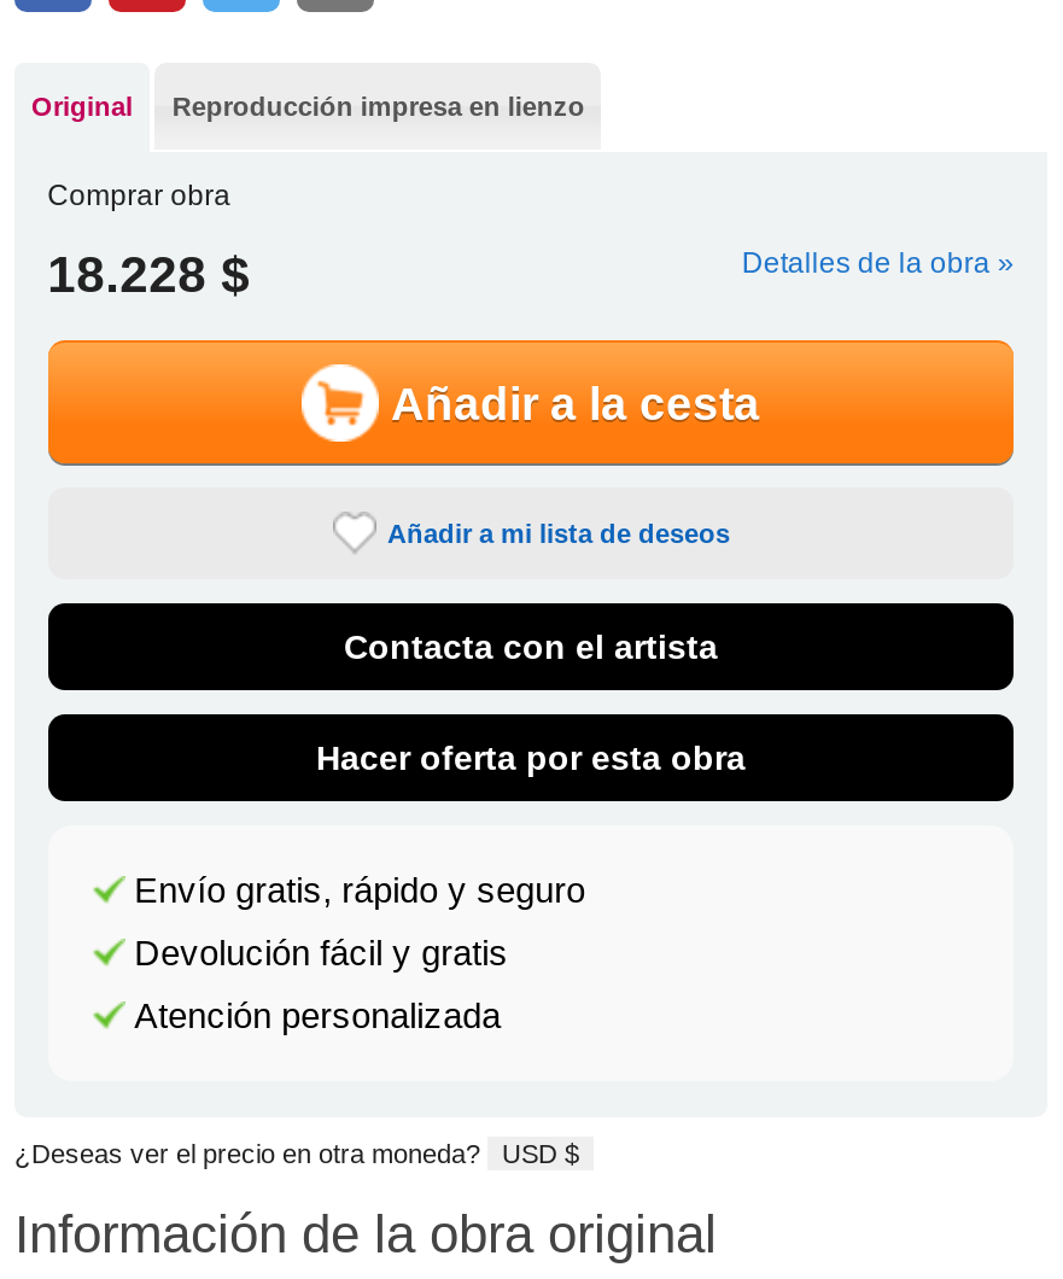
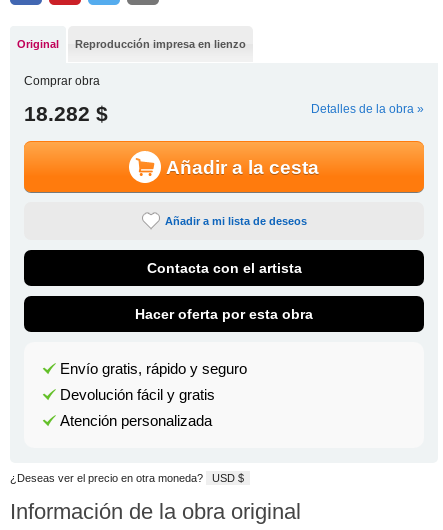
- 18.228 $
+ 18.282 $
